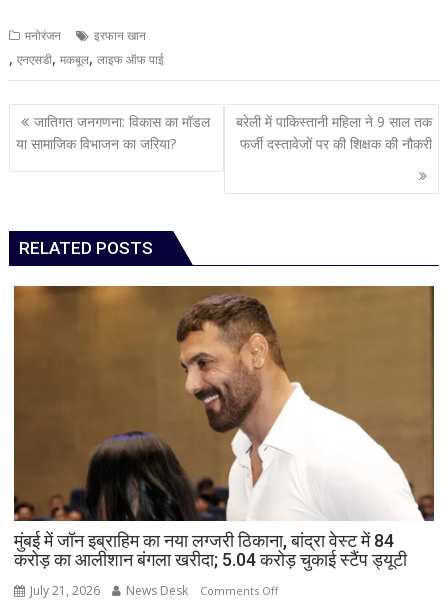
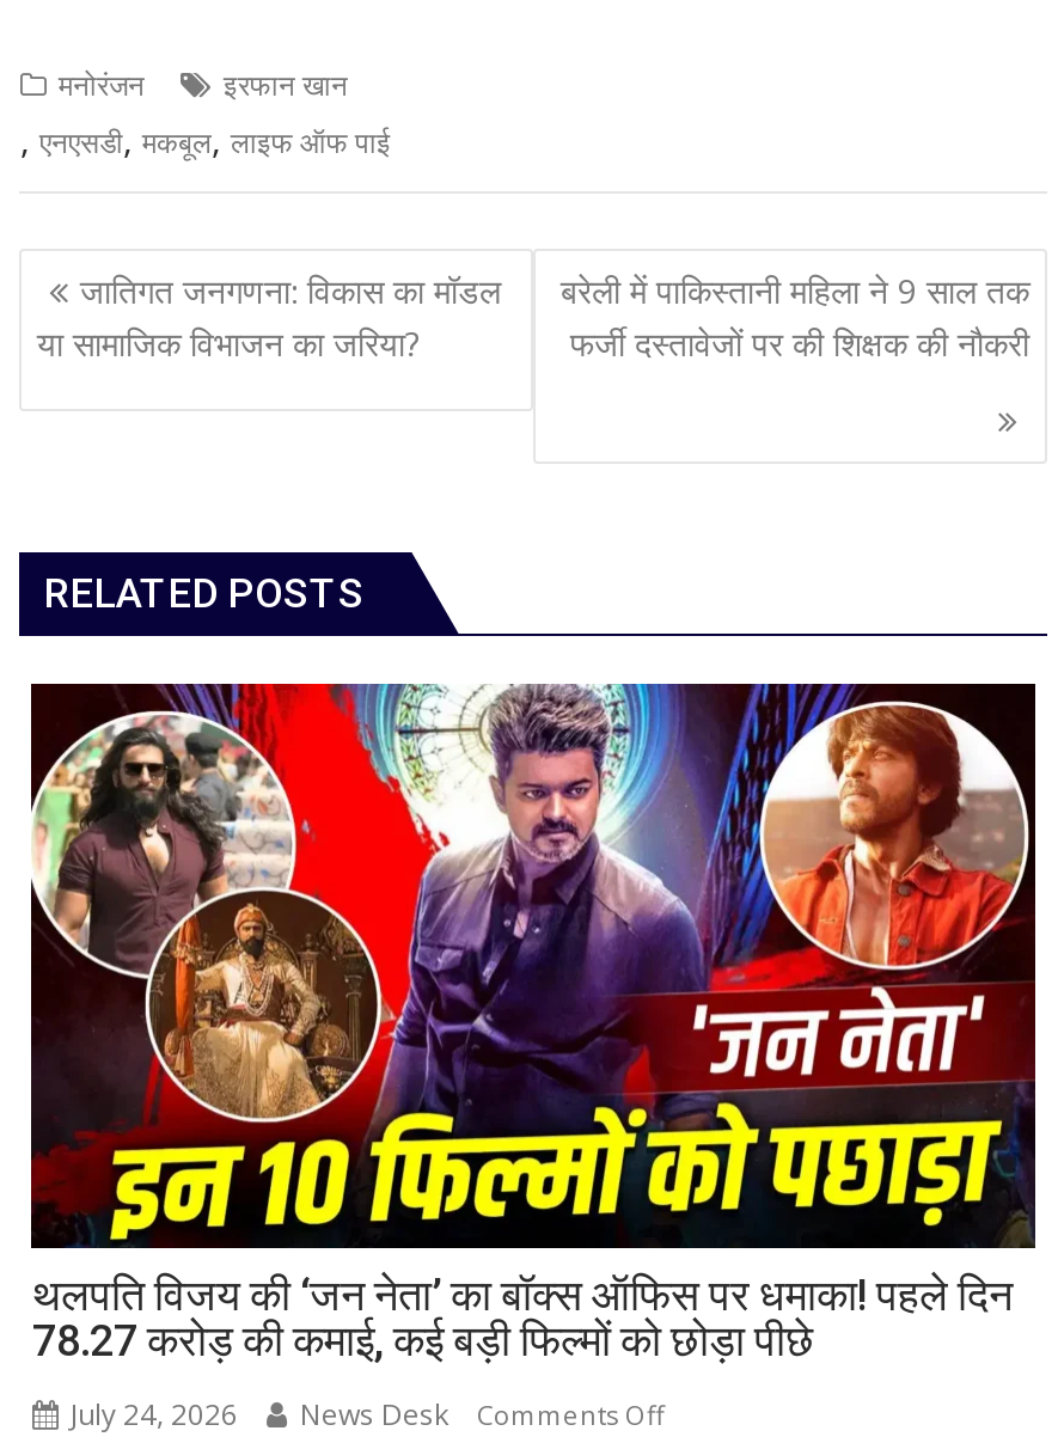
- [image]
- मुंबई में जॉन इब्राहिम का नया लग्जरी ठिकाना, बांद्रा वेस्ट में 84
- करोड़ का आलीशान बंगला खरीदा; 5.04 करोड़ चुकाई स्टैंप ड्यूटी
+ [image]
+ थलपति विजय की ‘जन नेता’ का बॉक्स ऑफिस पर धमाका! पहले दिन
+ 78.27 करोड़ की कमाई, कई बड़ी फिल्मों को छोड़ा पीछे

- July 21, 2026
+ July 24, 2026
